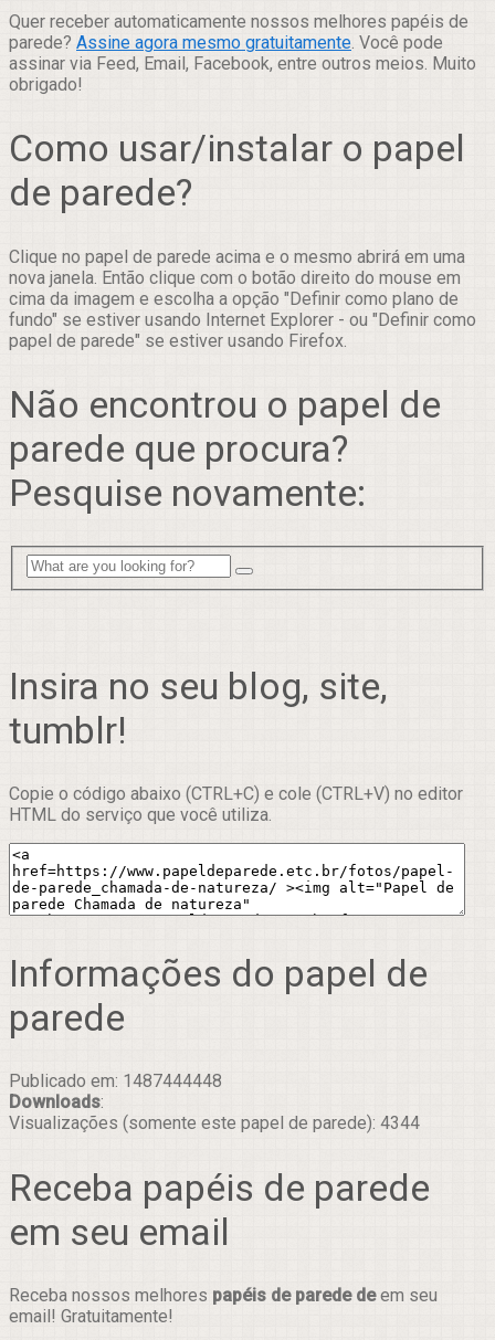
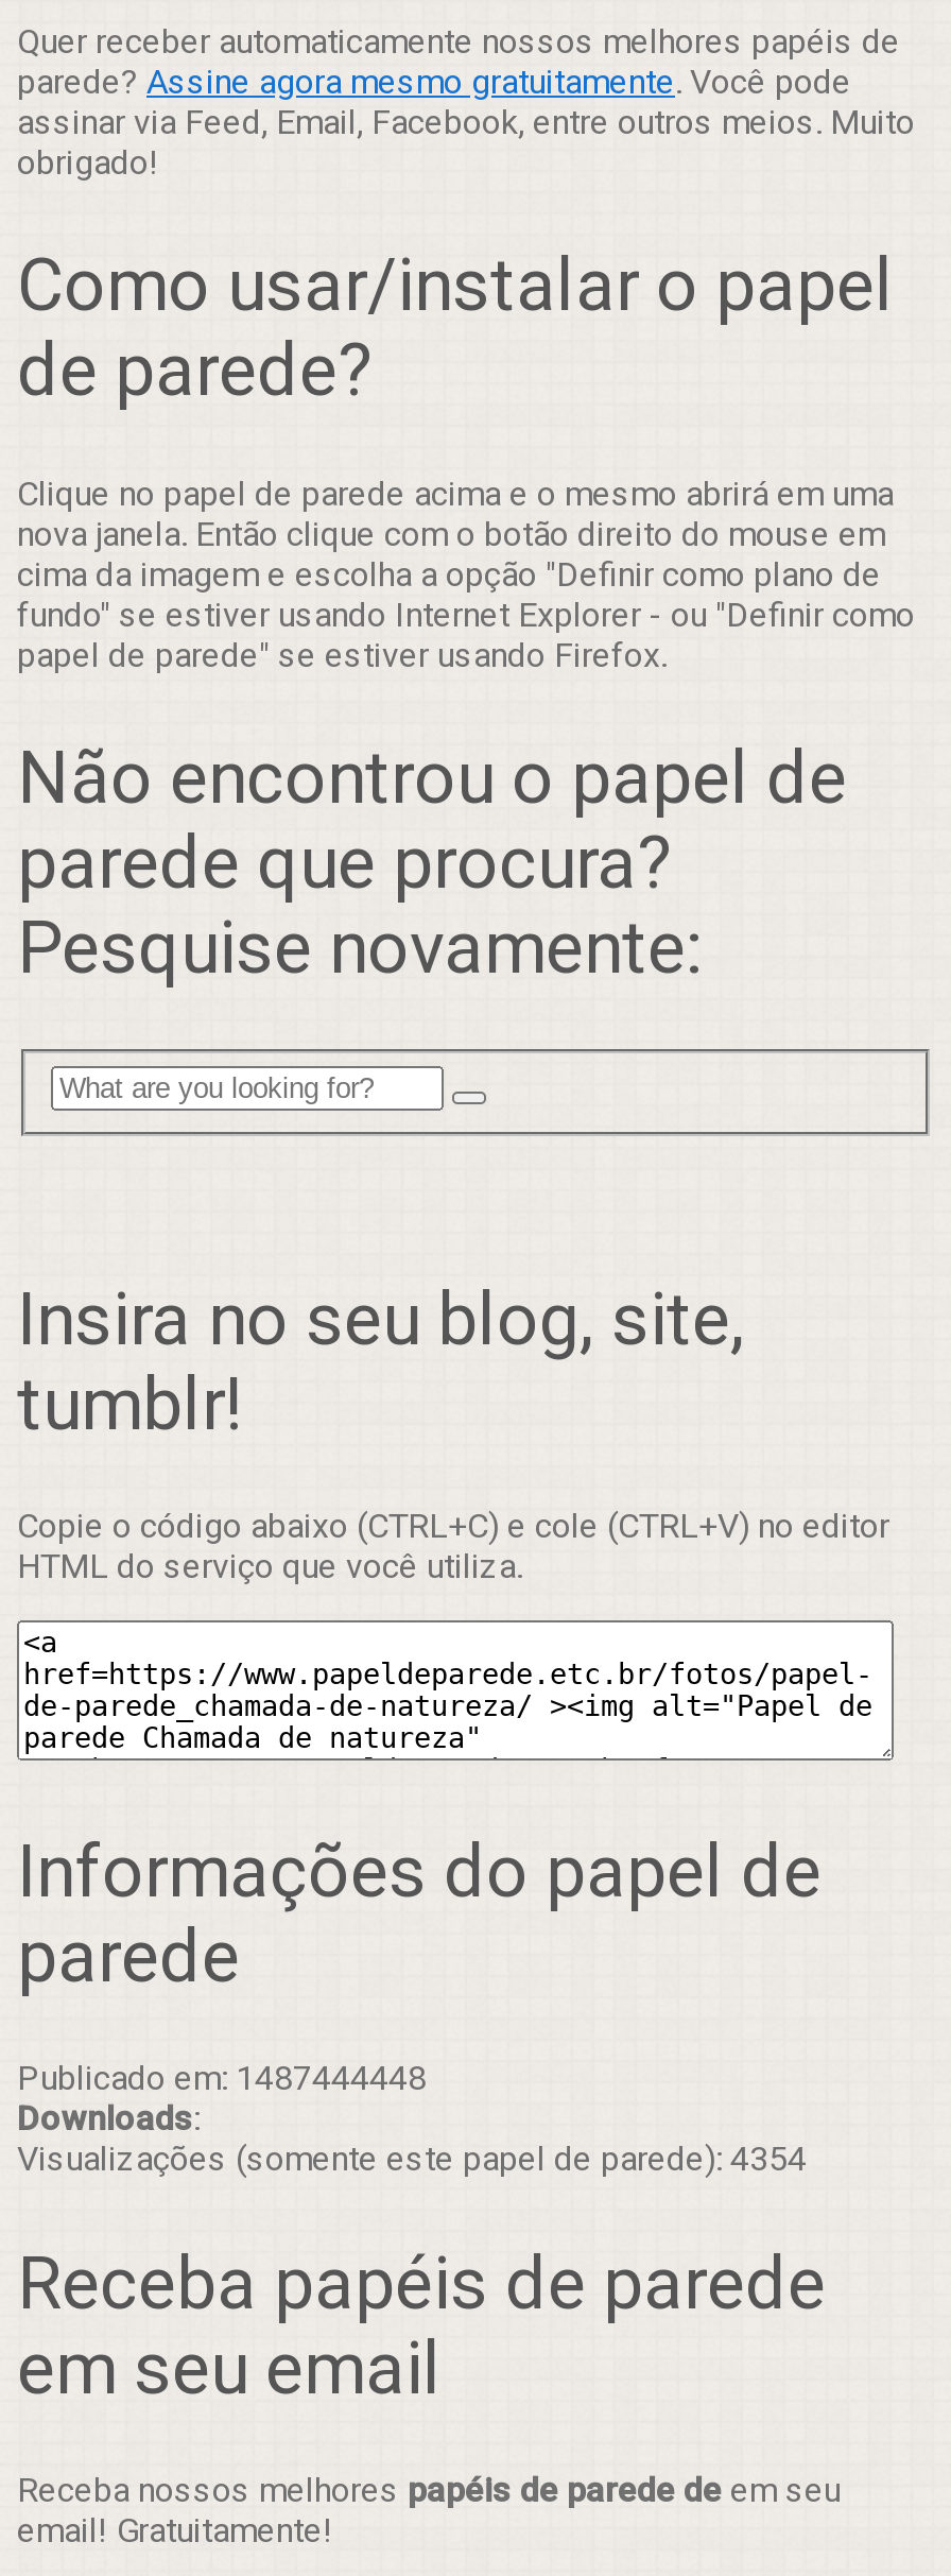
- Visualizações (somente este papel de parede): 4344
+ Visualizações (somente este papel de parede): 4354
